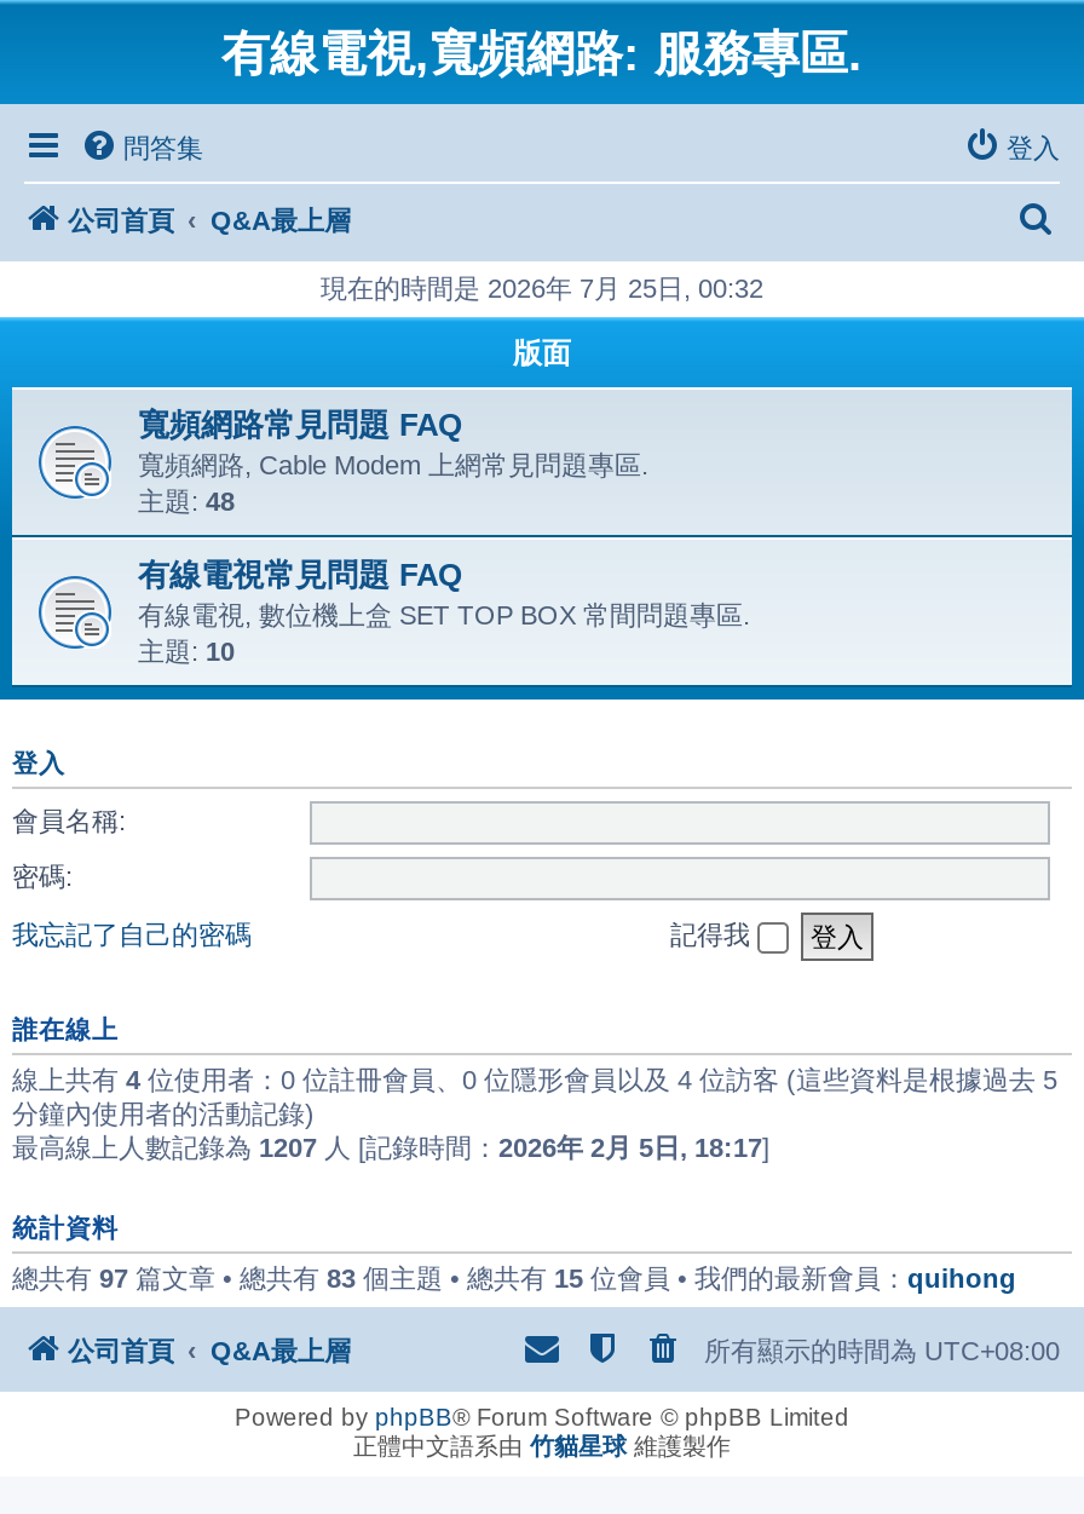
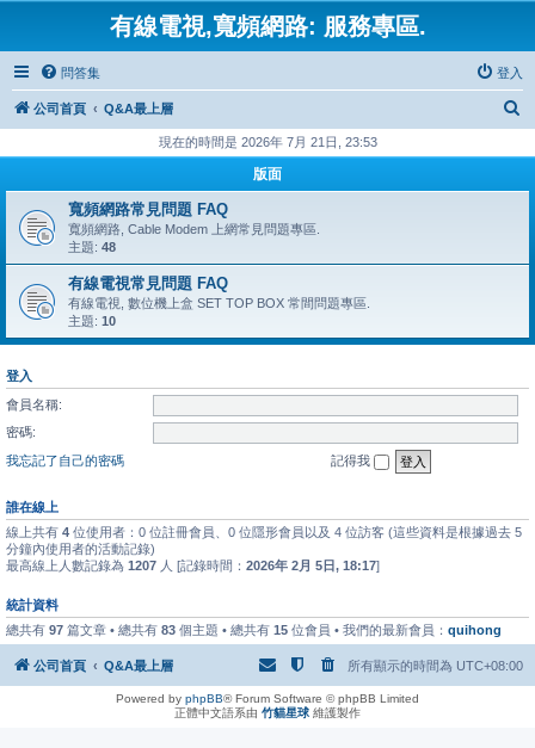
- 現在的時間是 2026年 7月 25日, 00:32
+ 現在的時間是 2026年 7月 21日, 23:53
